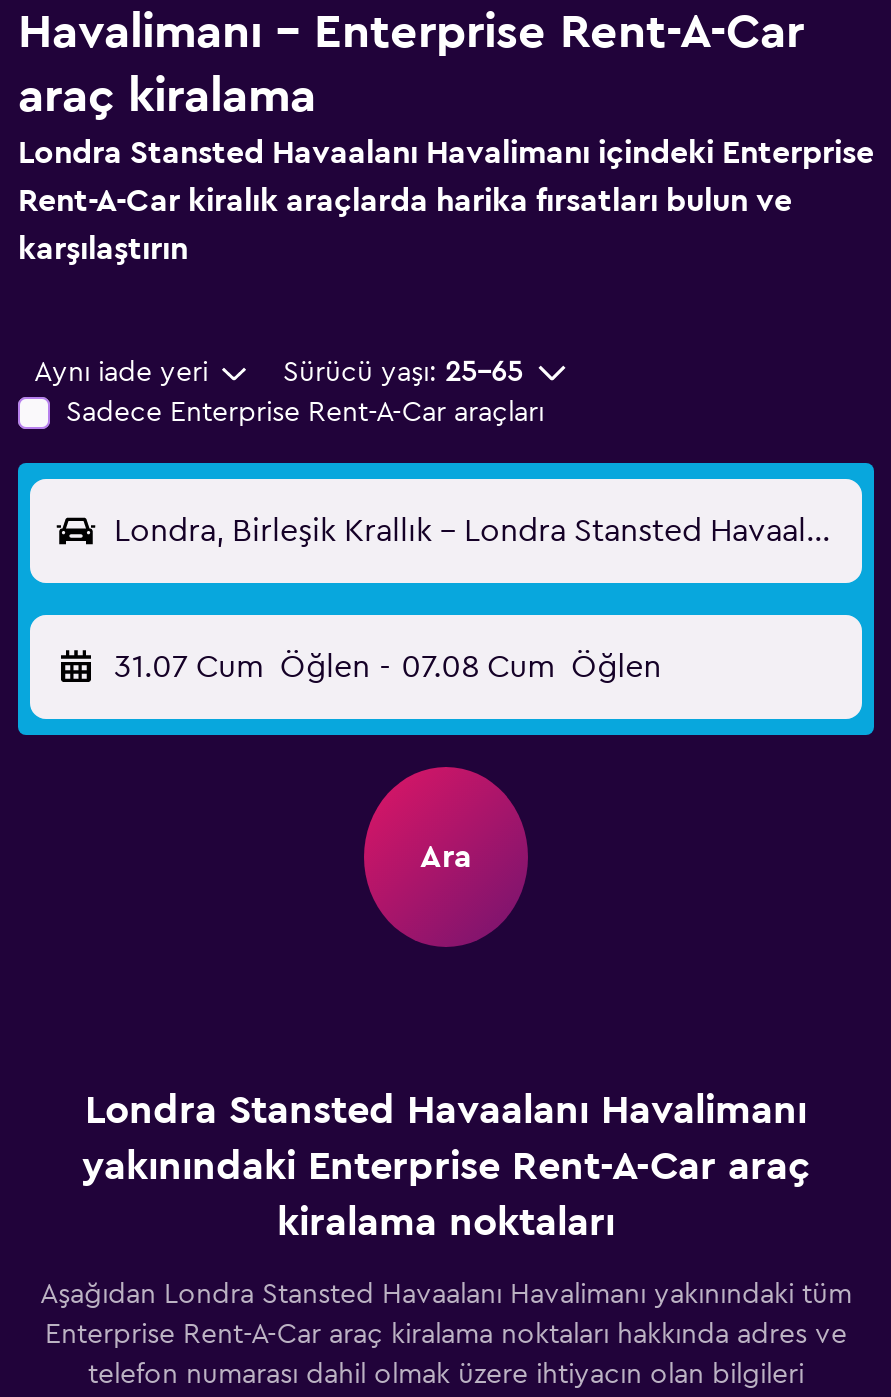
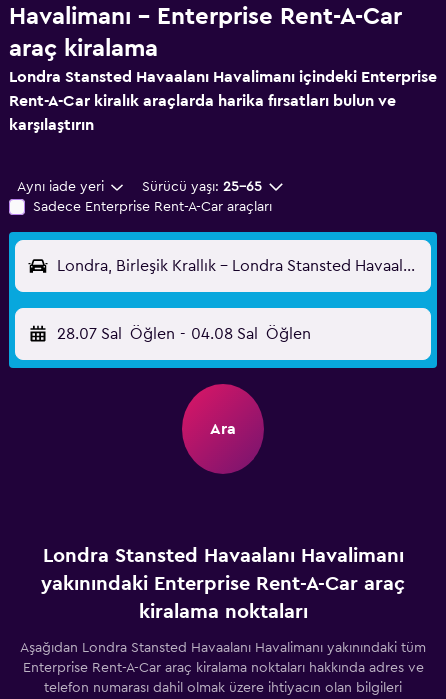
- 31.07 Cum Öğlen - 07.08 Cum Öğlen
+ 28.07 Sal Öğlen - 04.08 Sal Öğlen
